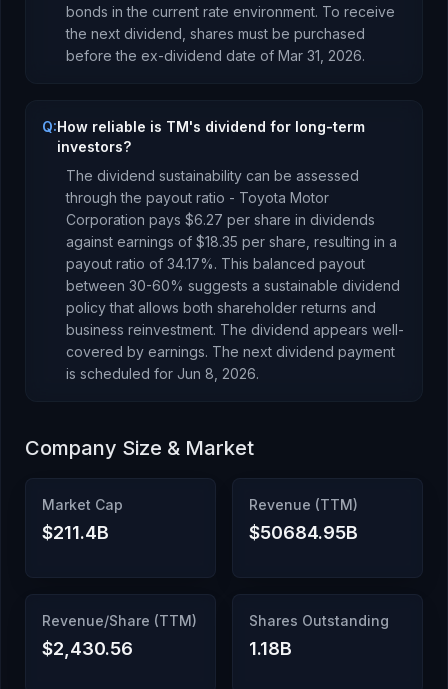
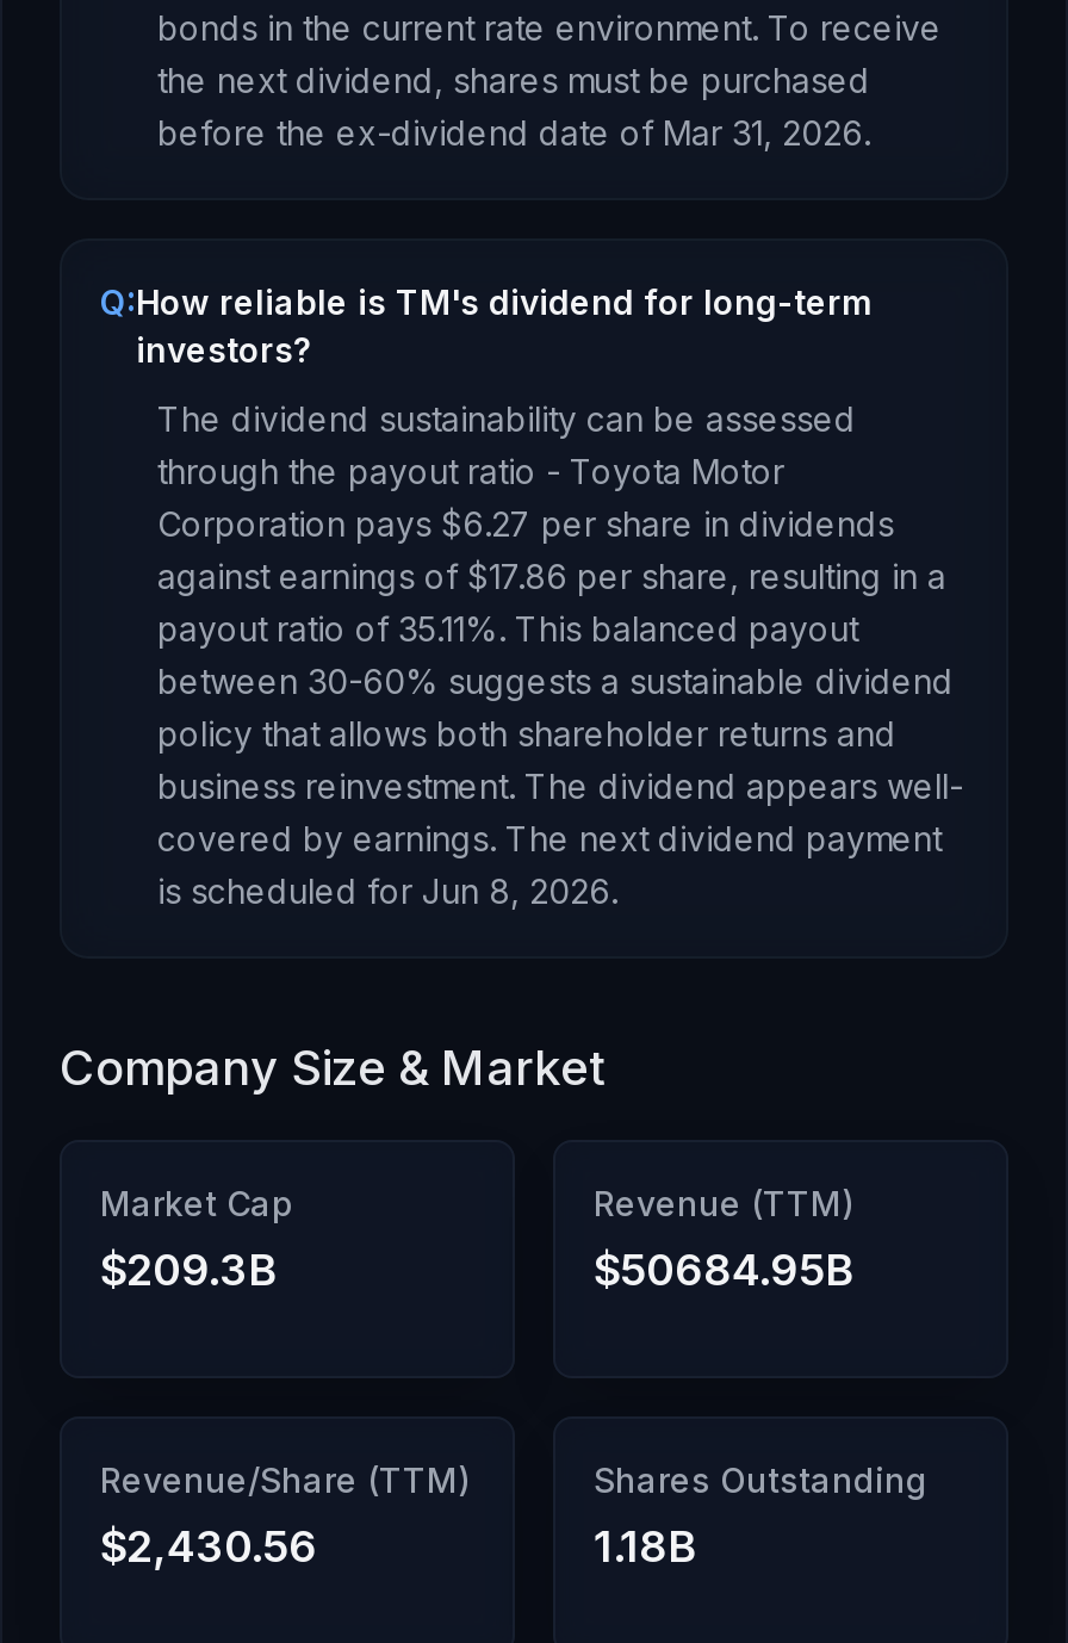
- against earnings of $18.35 per share, resulting in a
+ against earnings of $17.86 per share, resulting in a

- payout ratio of 34.17%. This balanced payout
+ payout ratio of 35.11%. This balanced payout

- $211.4B
+ $209.3B
